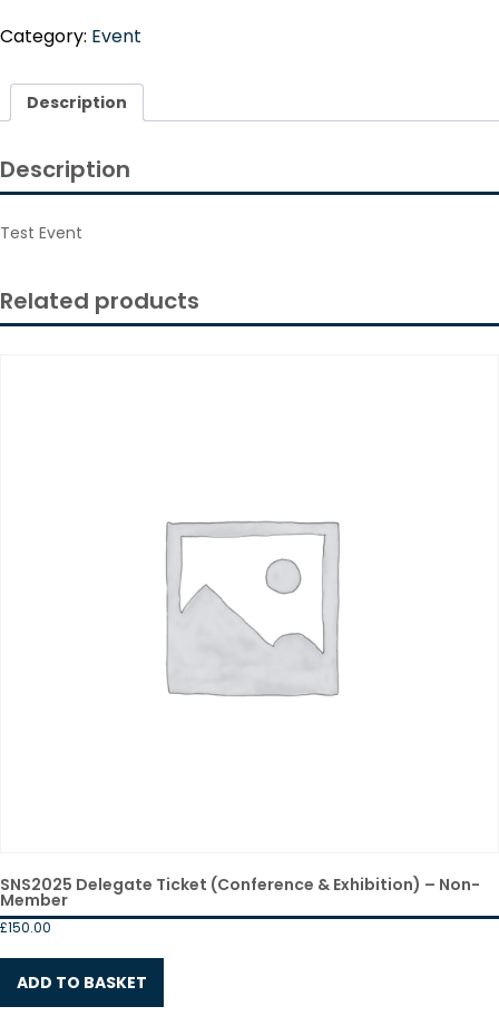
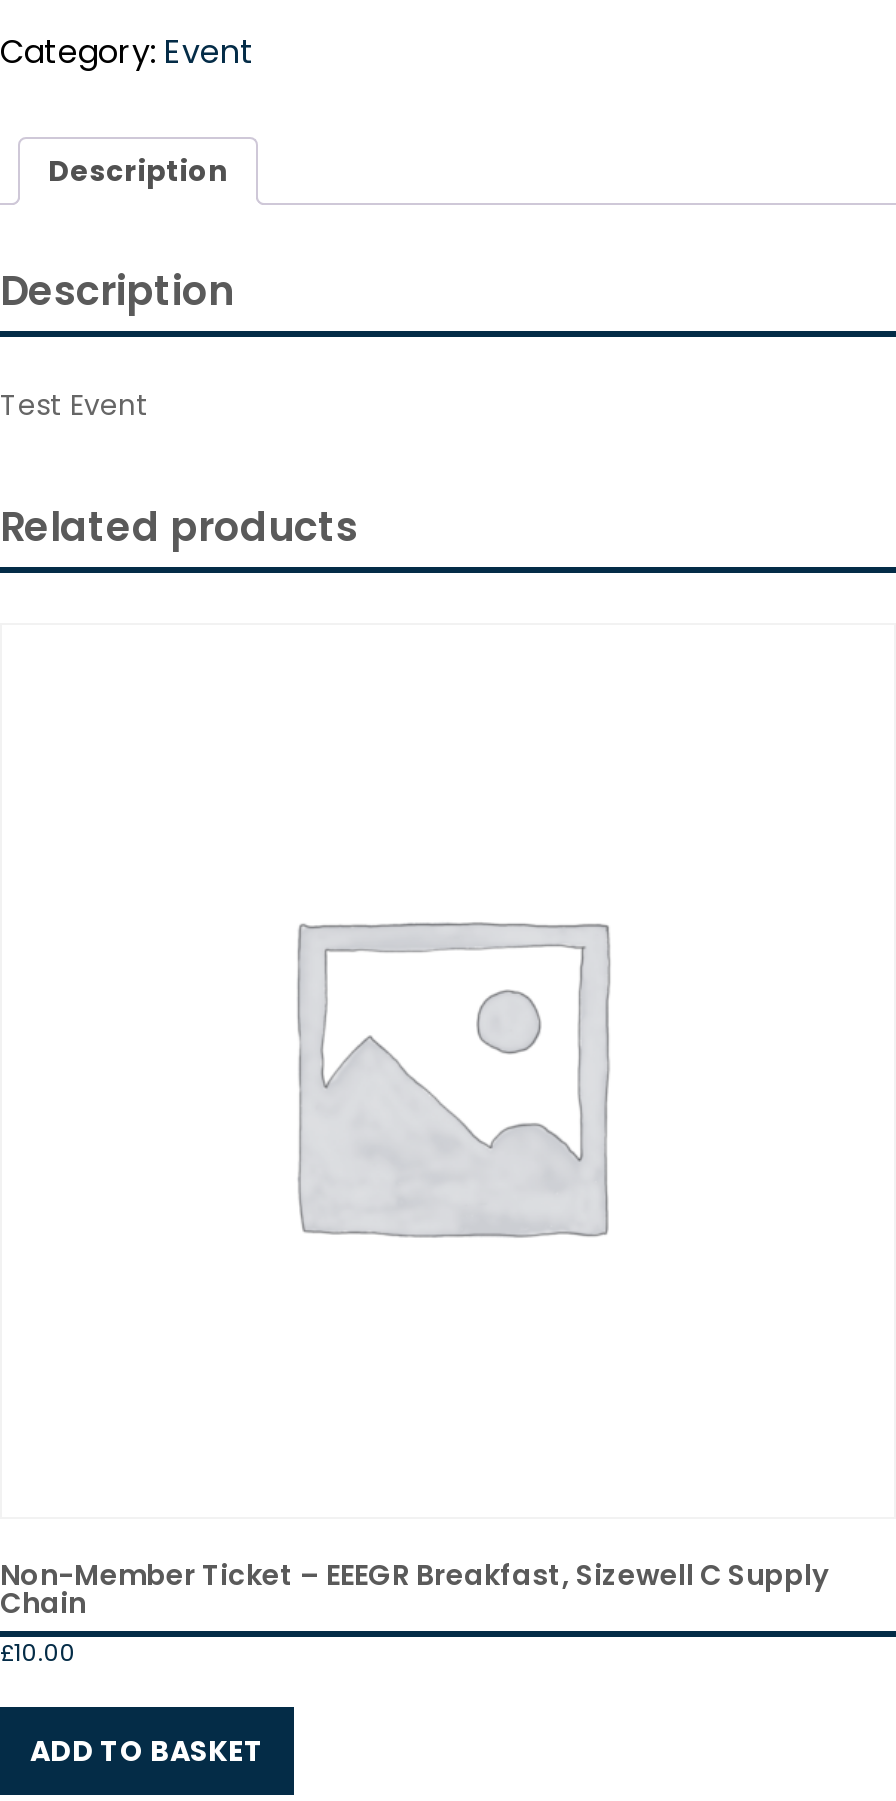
- SNS2025 Delegate Ticket (Conference & Exhibition) – Non-
- Member
- £150.00
+ Non-Member Ticket – EEEGR Breakfast, Sizewell C Supply
+ Chain
+ £10.00
